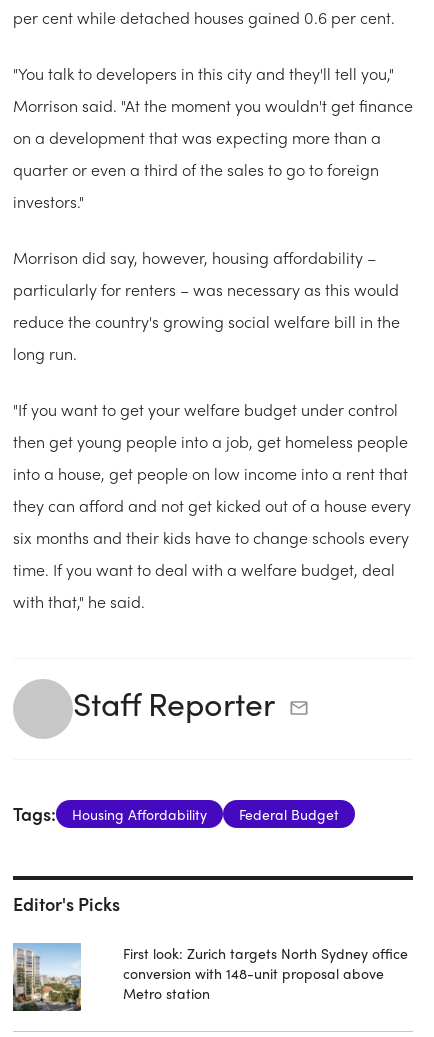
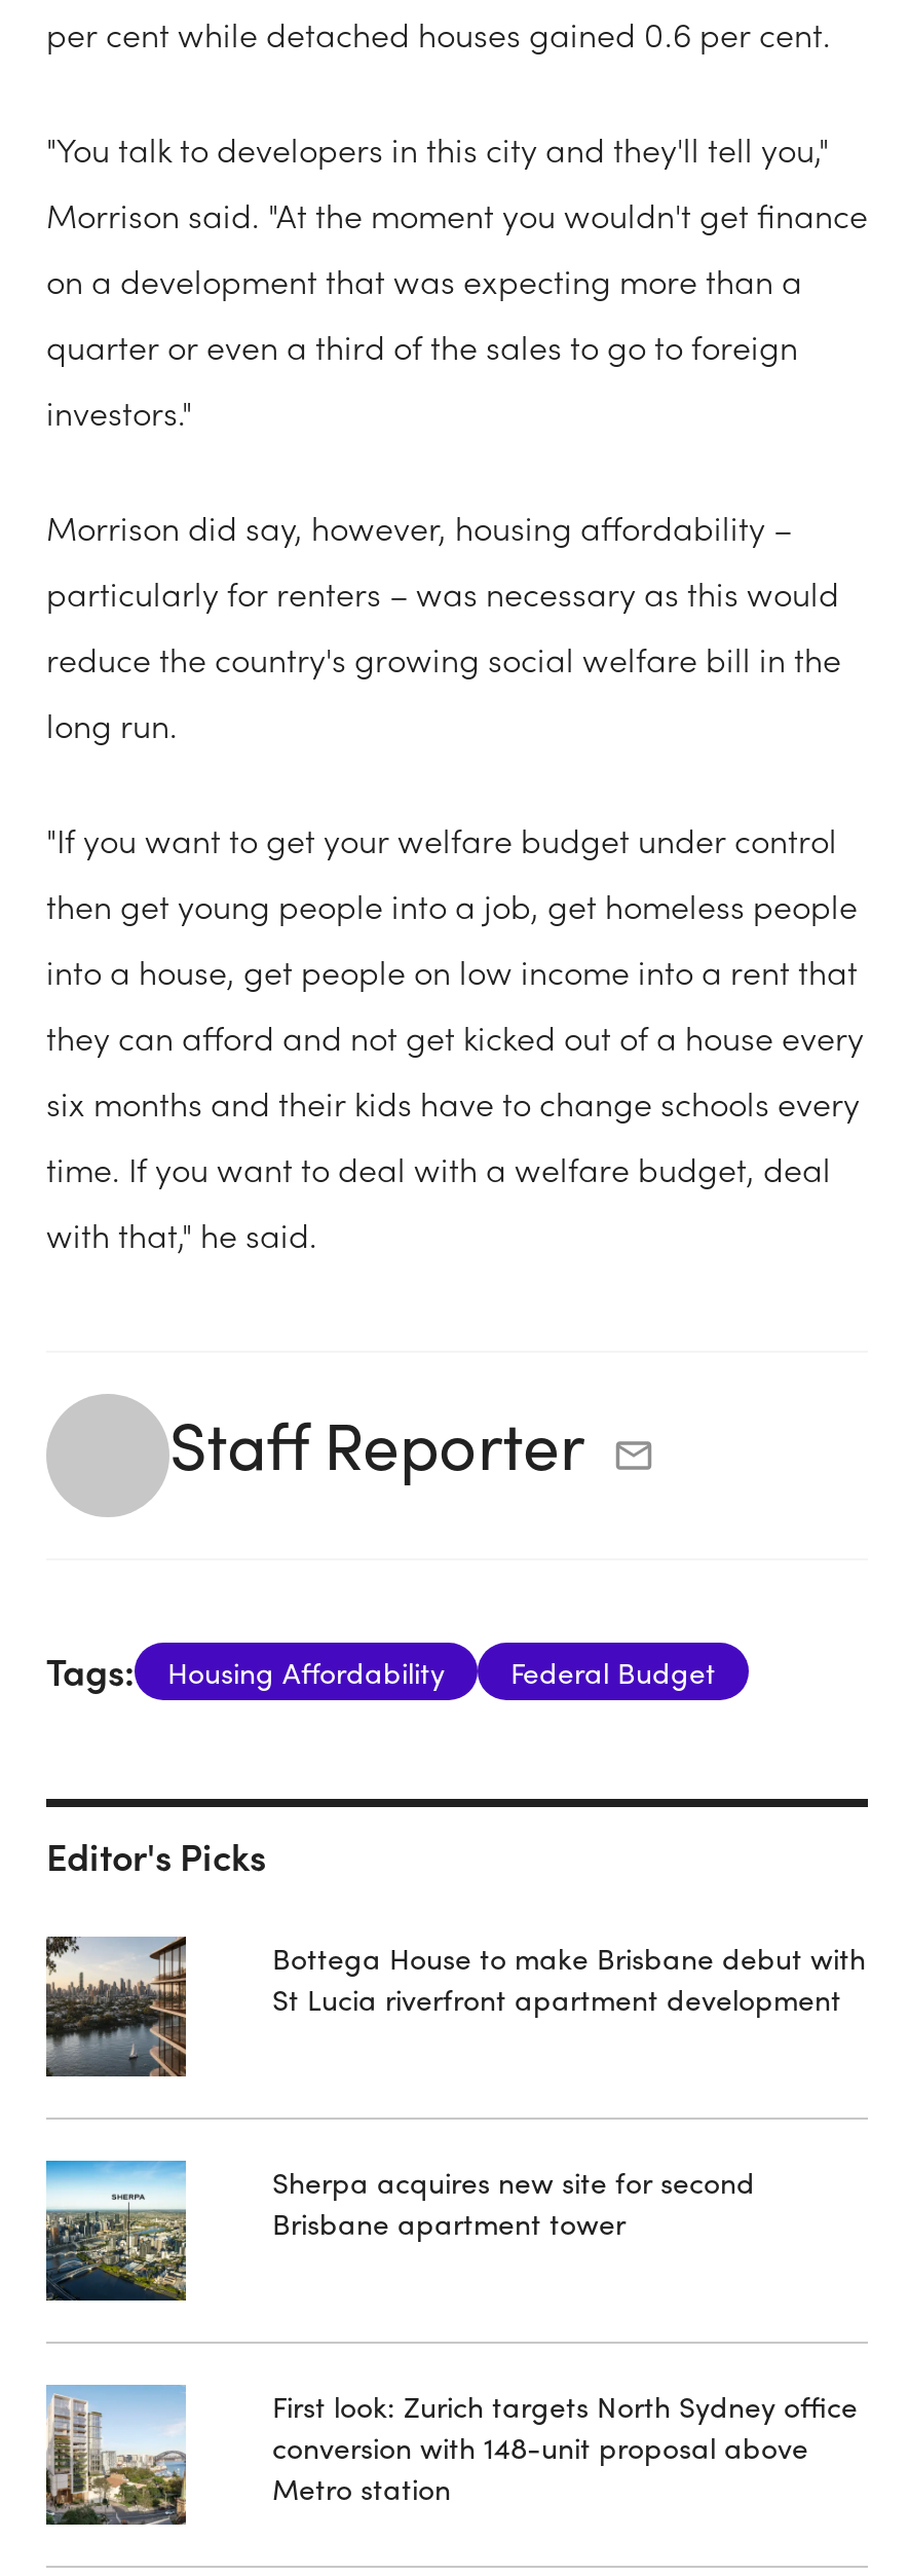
+ [image]

+ [image]

+ Bottega House to make Brisbane debut with
+ St Lucia riverfront apartment development

+ Sherpa acquires new site for second
+ Brisbane apartment tower
